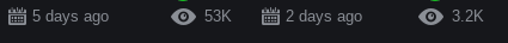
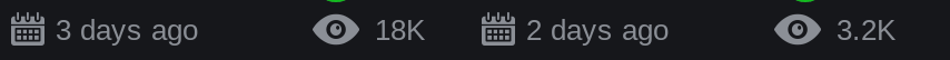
- 5 days ago
- 53K
+ 3 days ago
+ 18K
